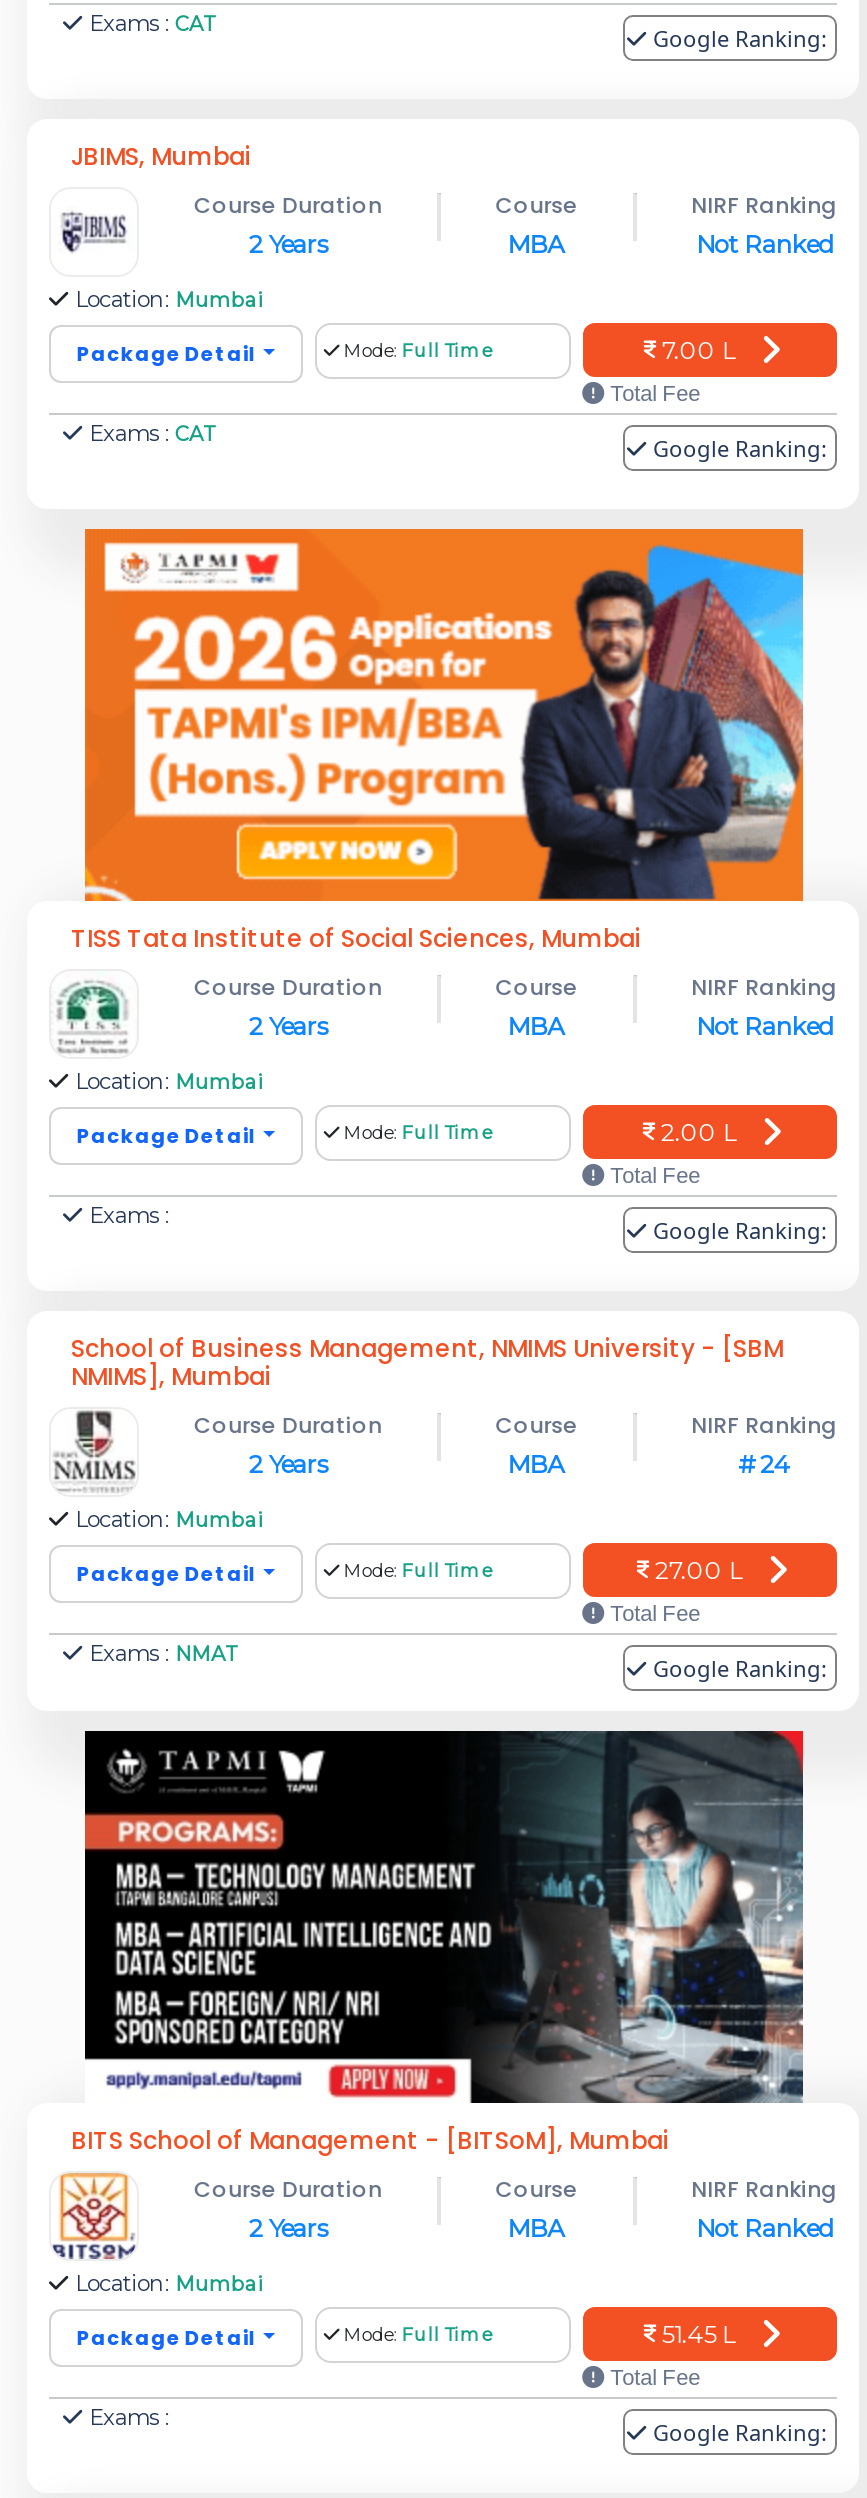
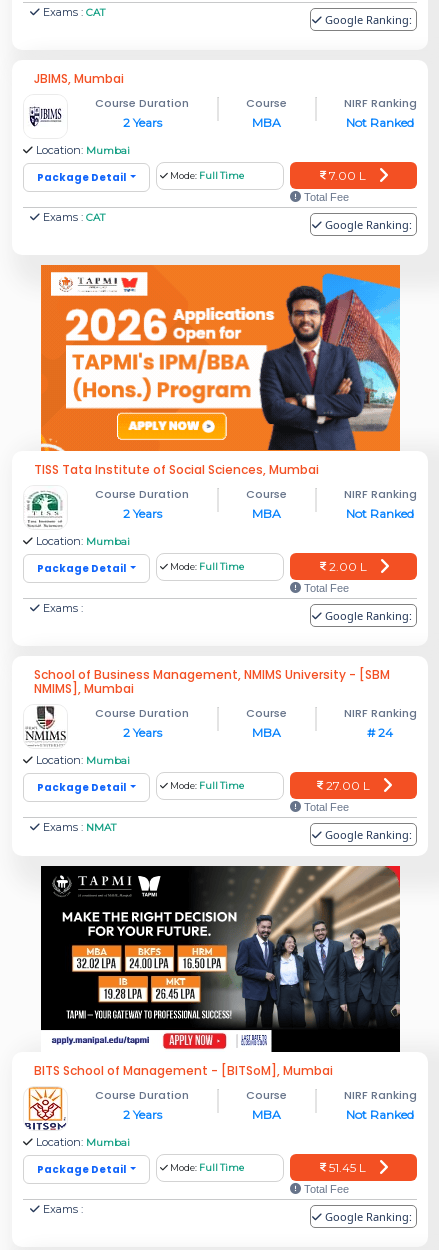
- [image]
+ [image]
